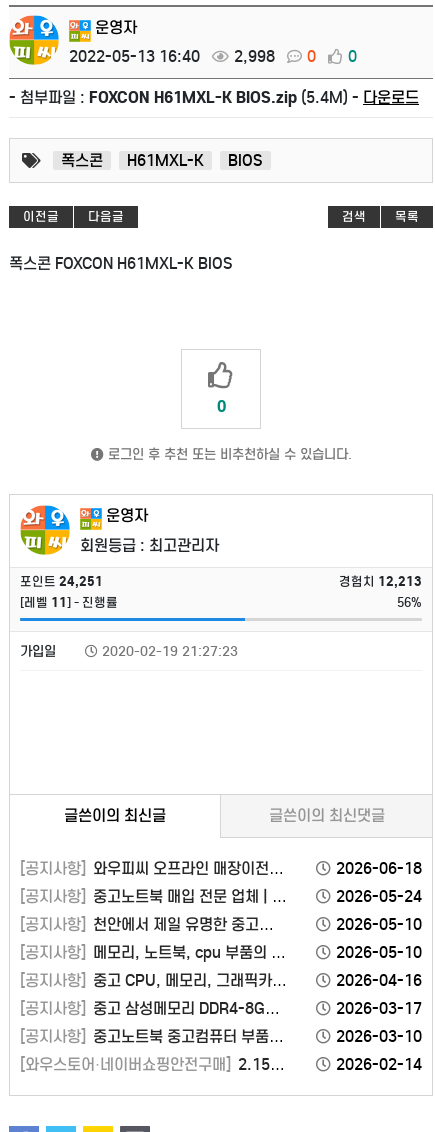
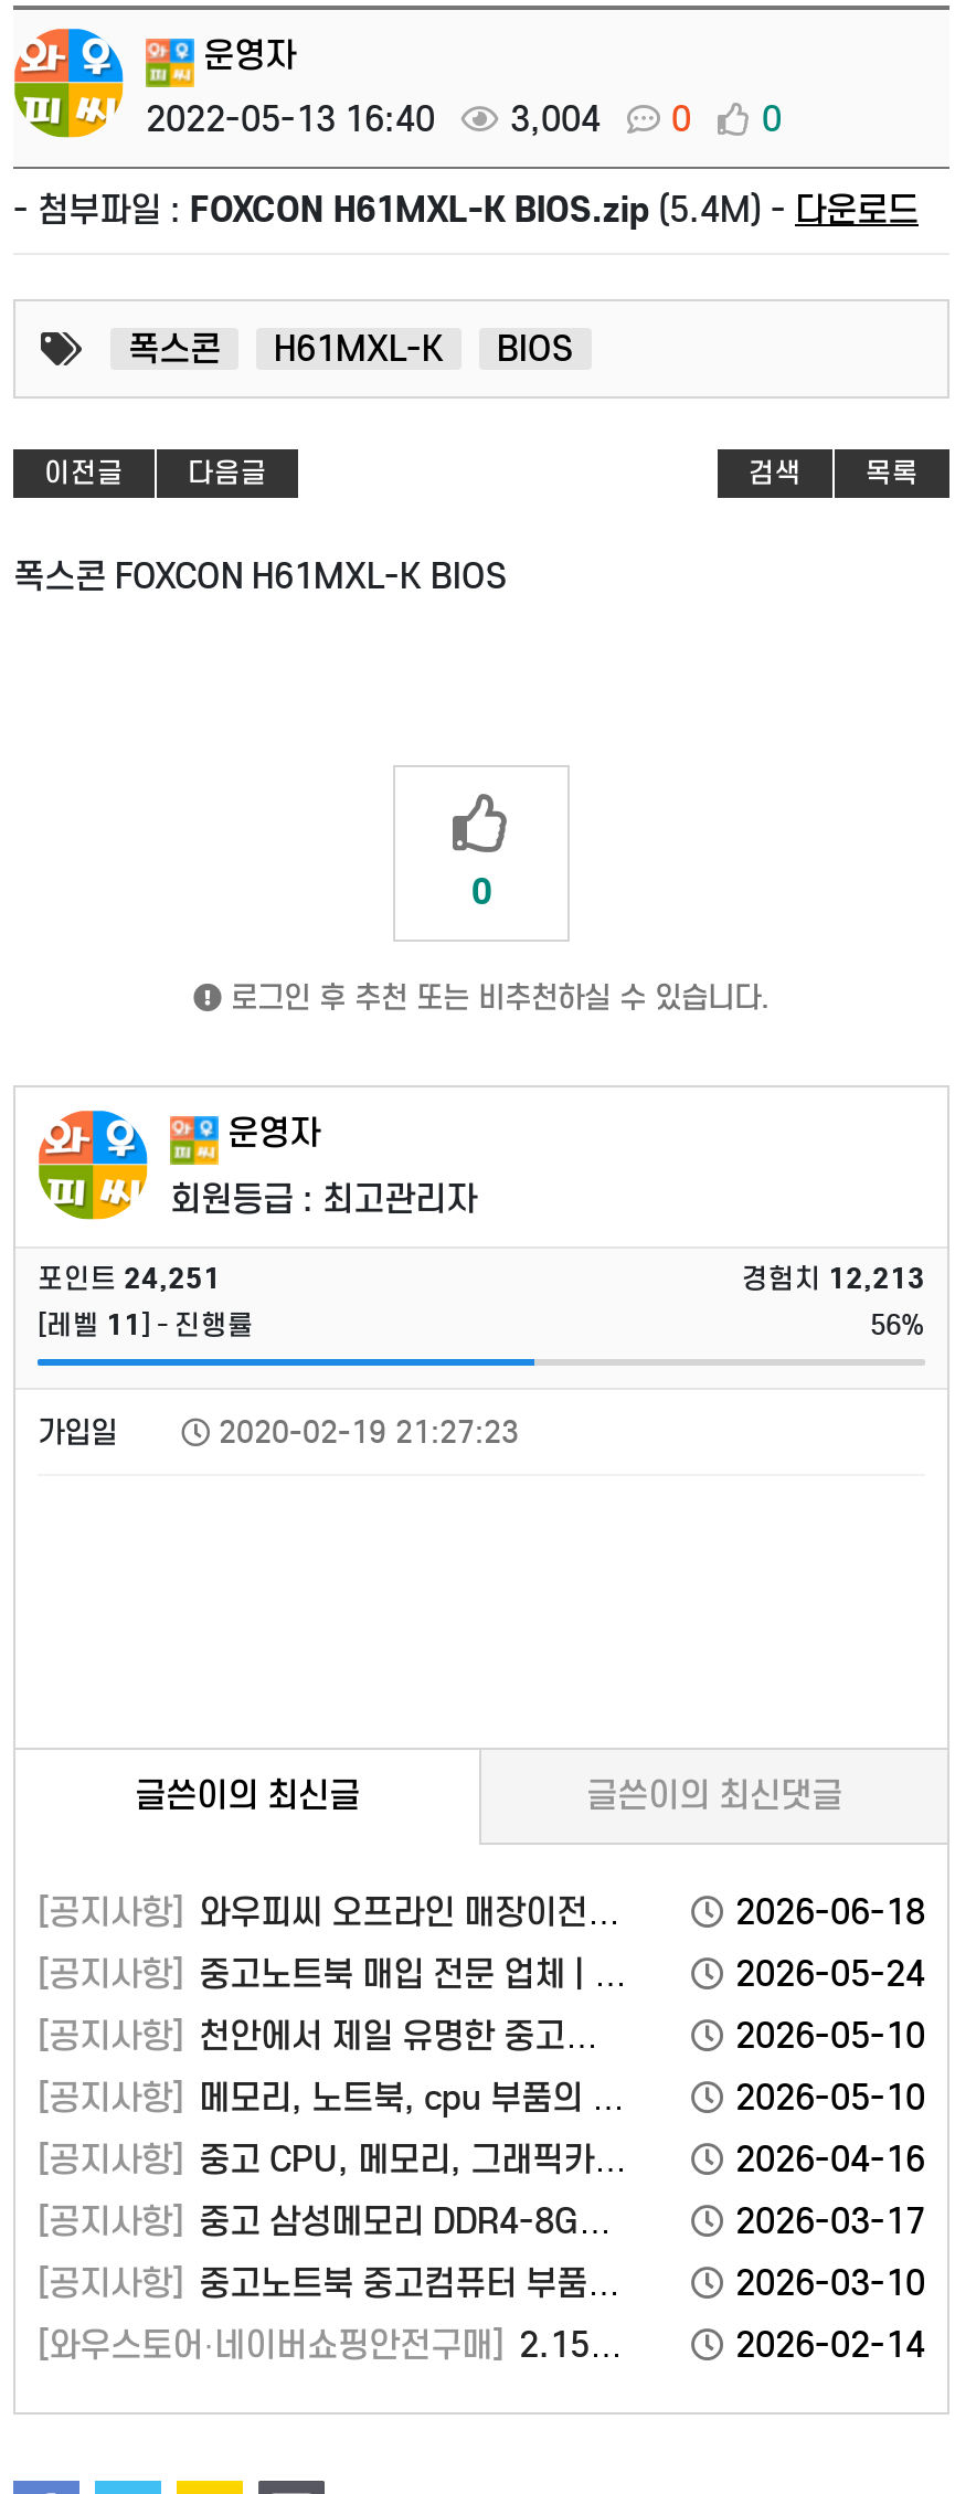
- 2022-05-13 16:40 2,998 0 0
+ 2022-05-13 16:40 3,004 0 0
